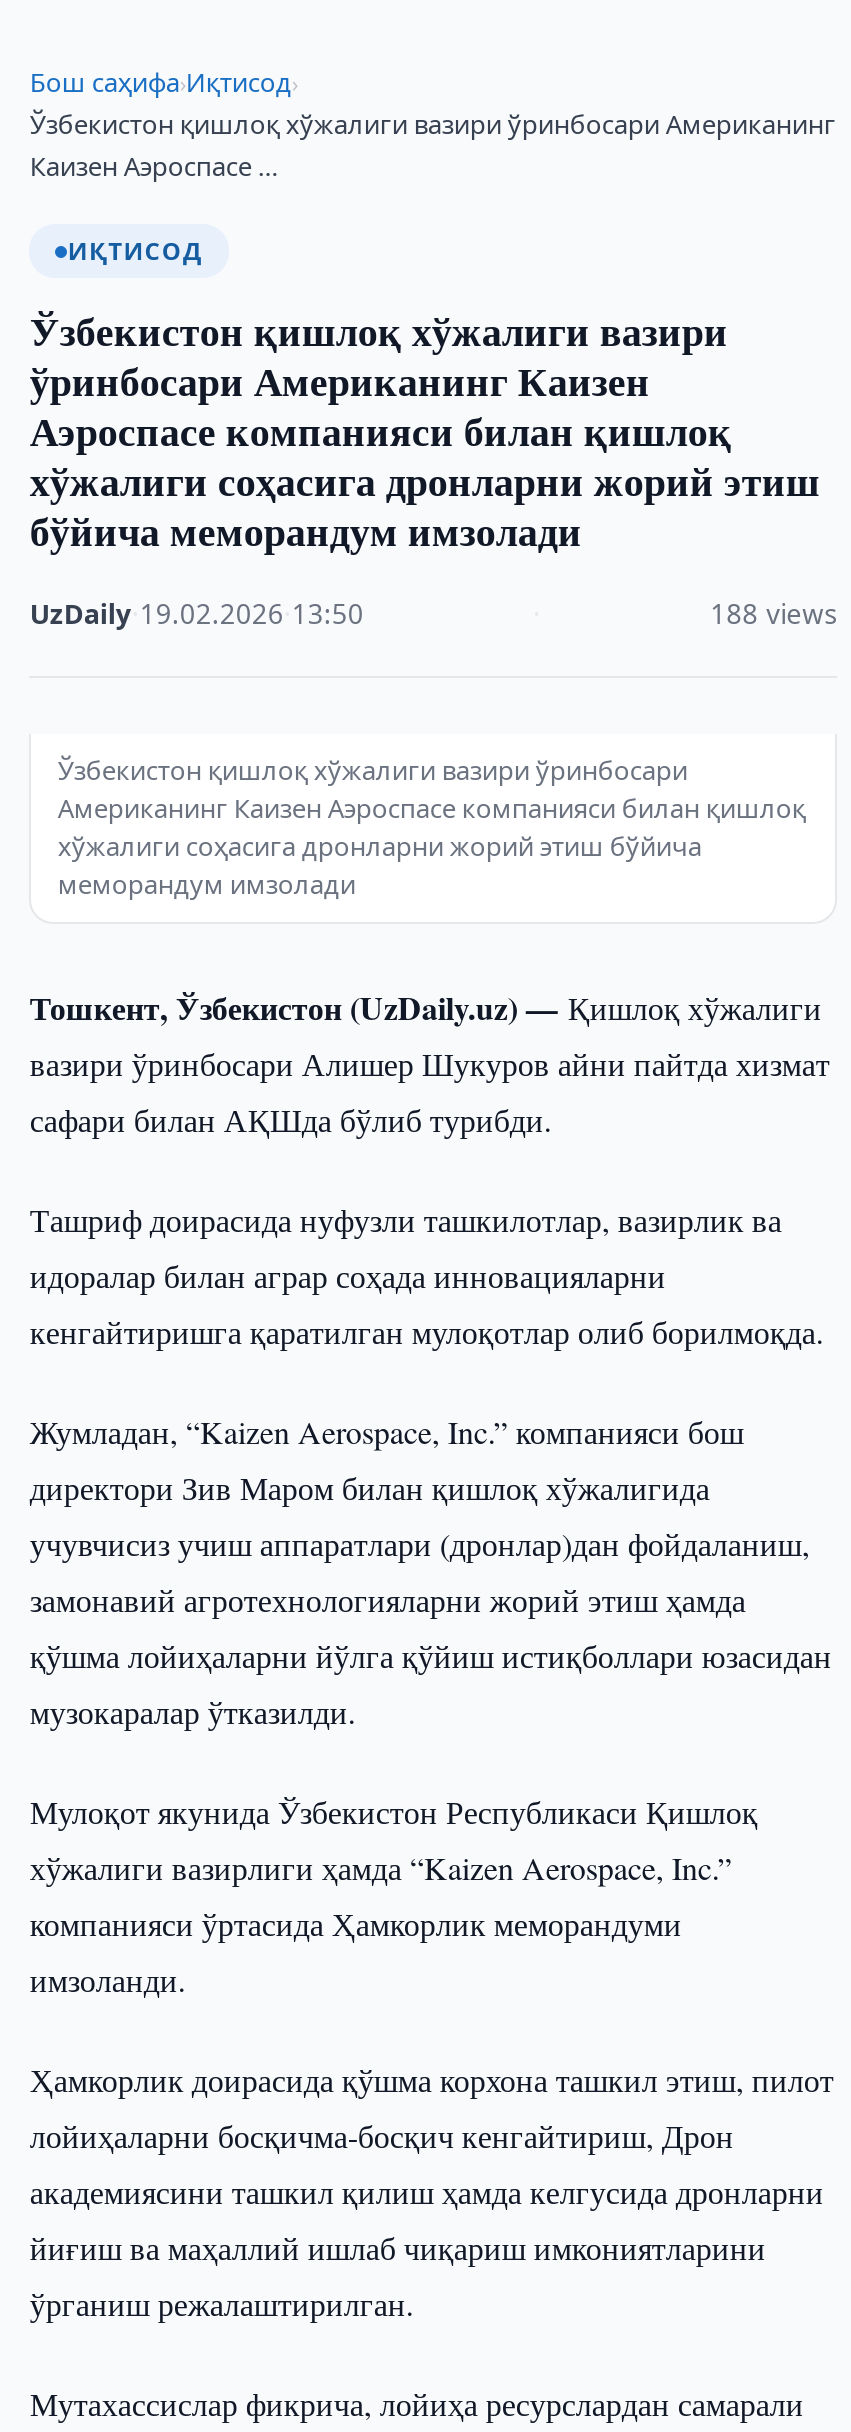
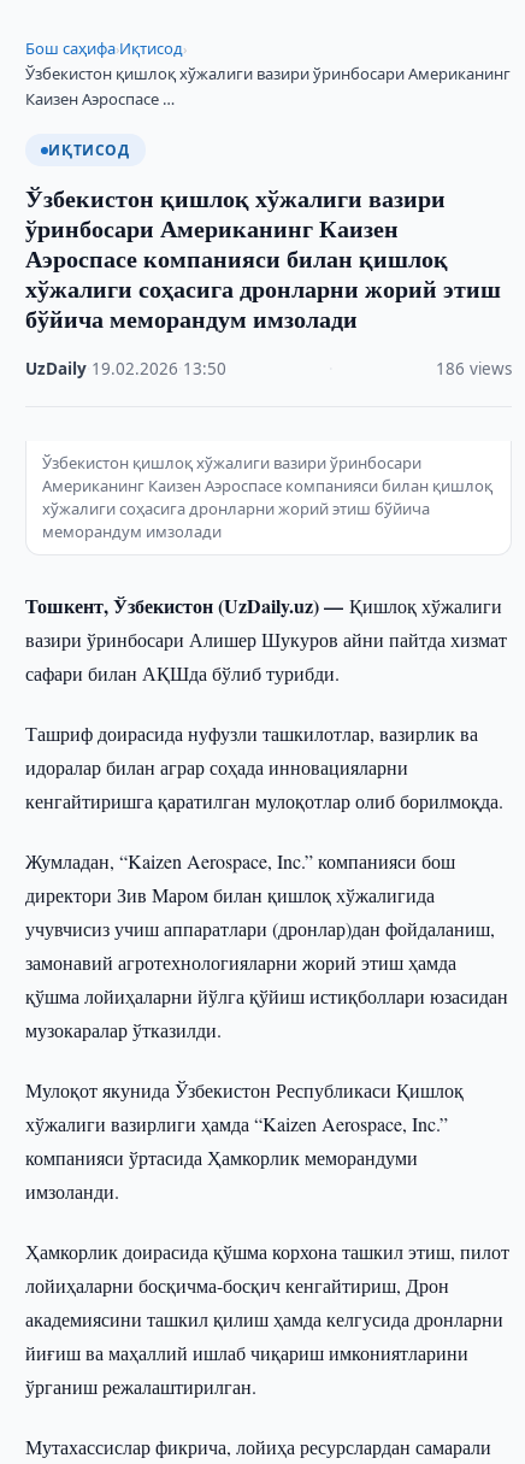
- 188 views
+ 186 views
